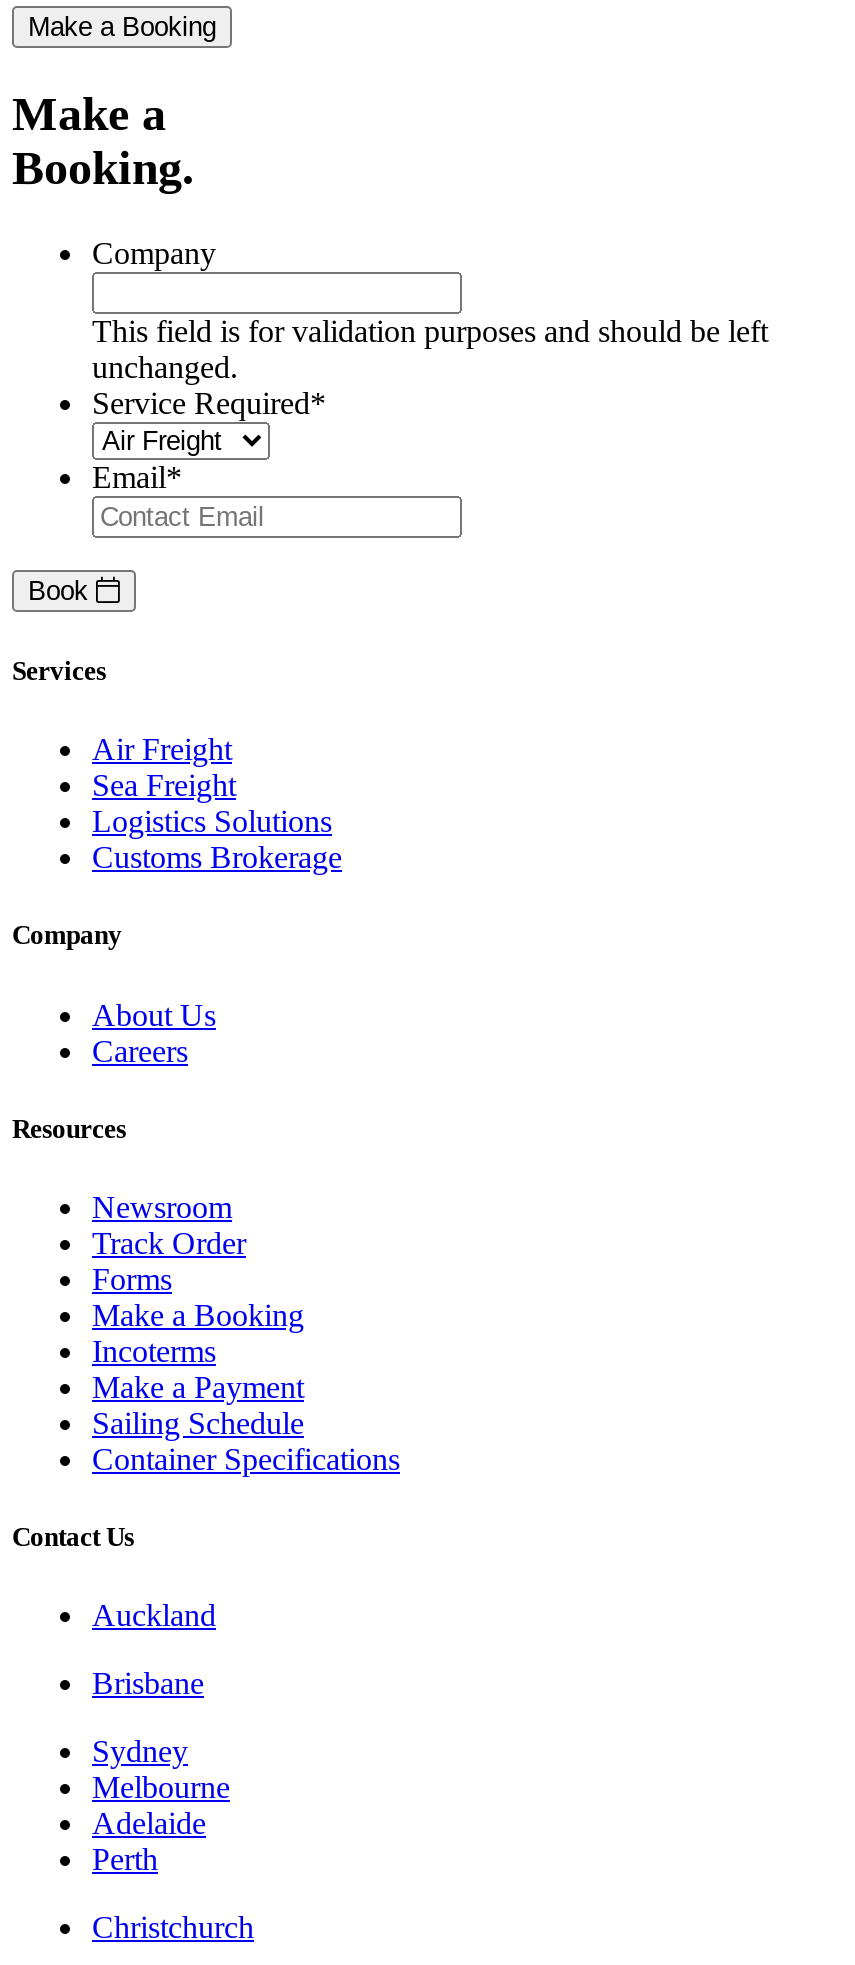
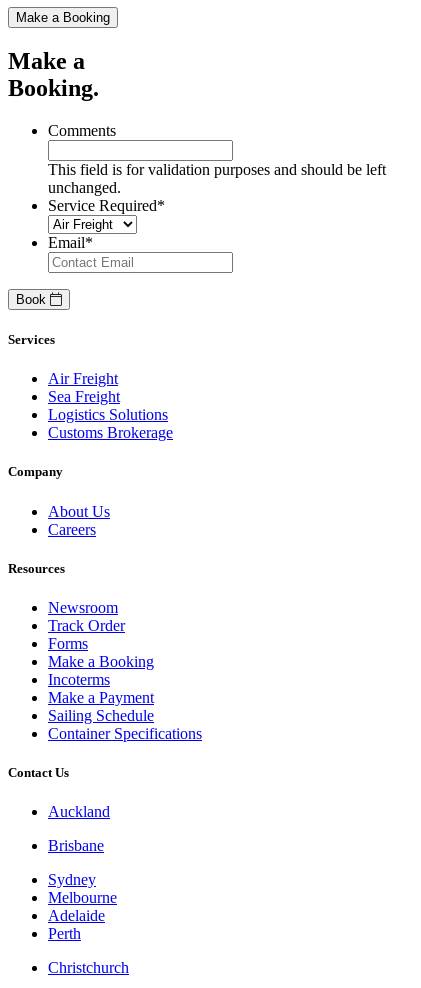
- Company
+ Comments
